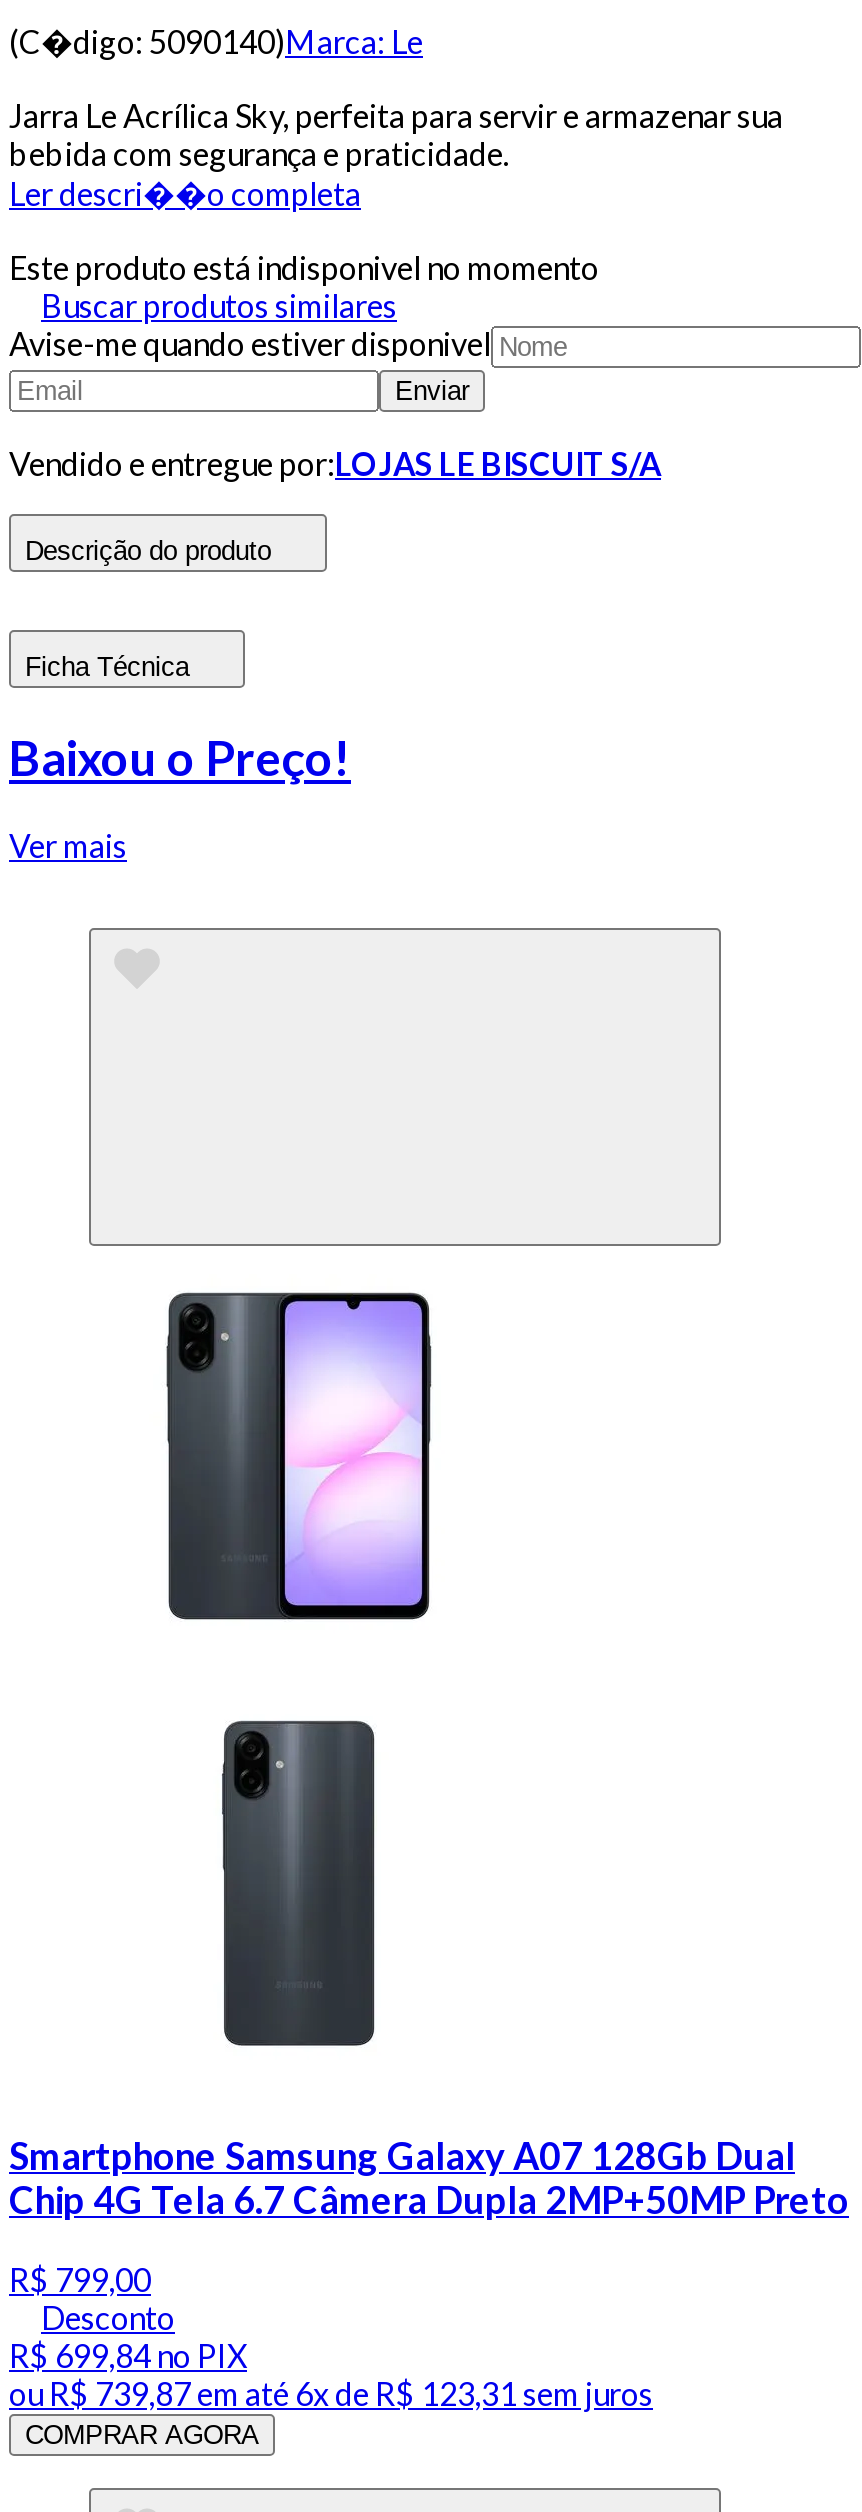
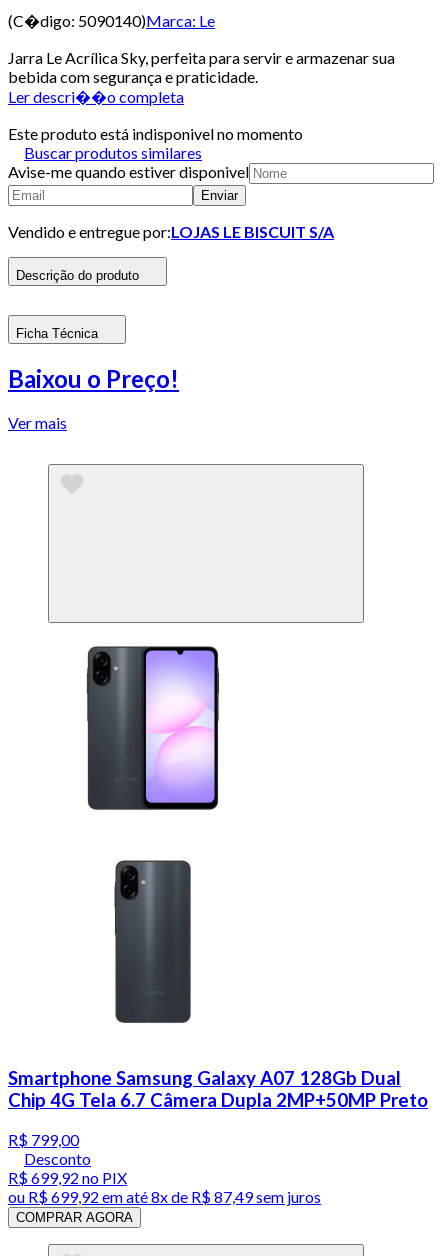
- R$ 699,84 no PIX
+ R$ 699,92 no PIX

- ou R$ 739,87 em até 6x de R$ 123,31 sem juros
+ ou R$ 699,92 em até 8x de R$ 87,49 sem juros
